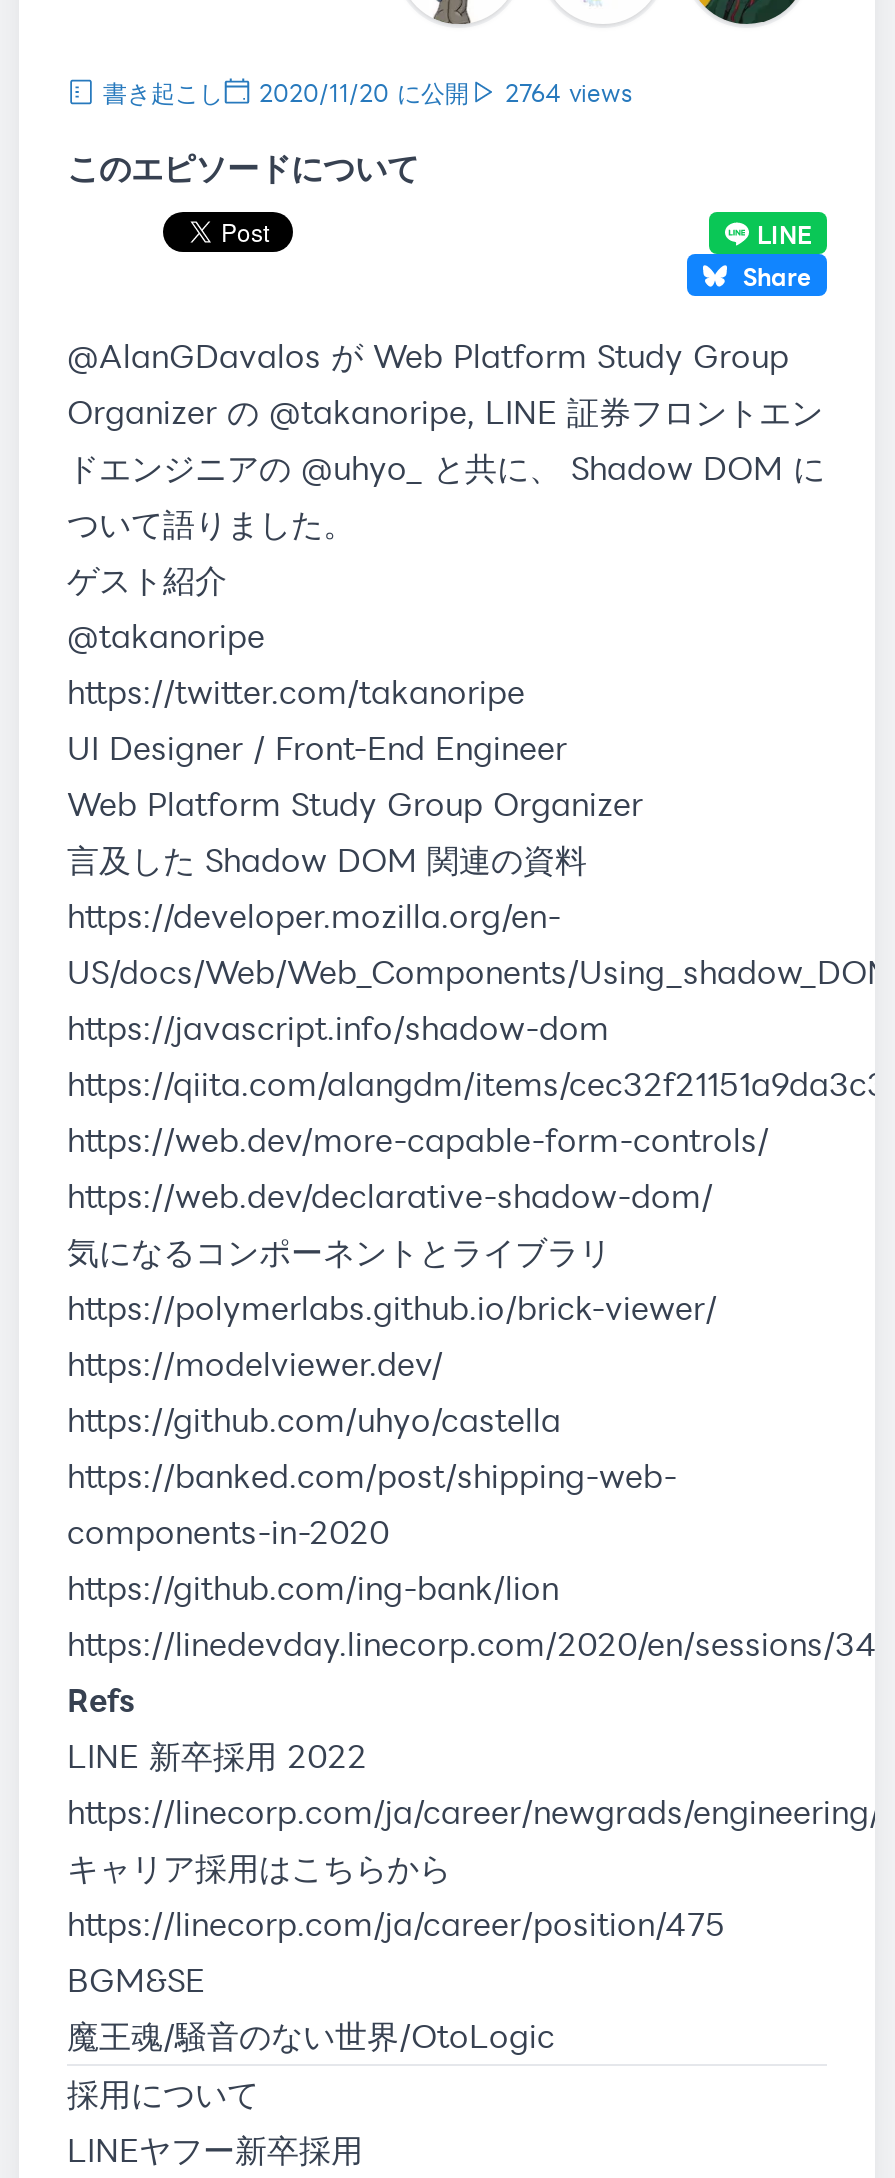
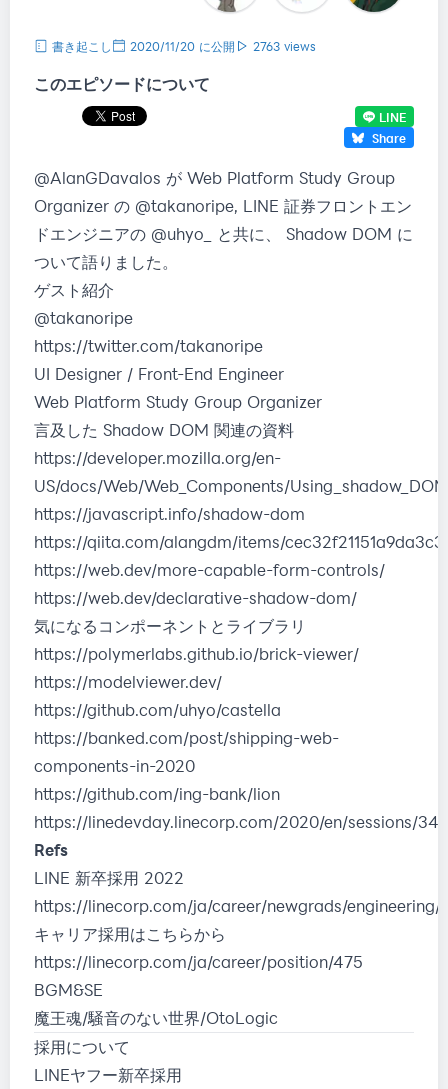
- 書き起こし 2020/11/20に公開 2764 views
+ 書き起こし 2020/11/20に公開 2763 views
